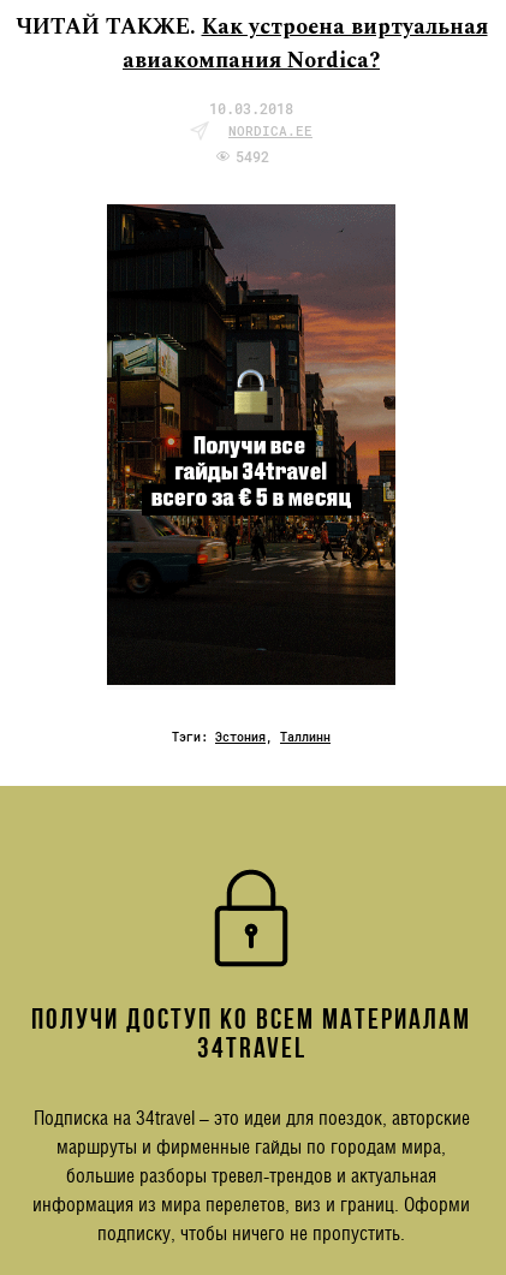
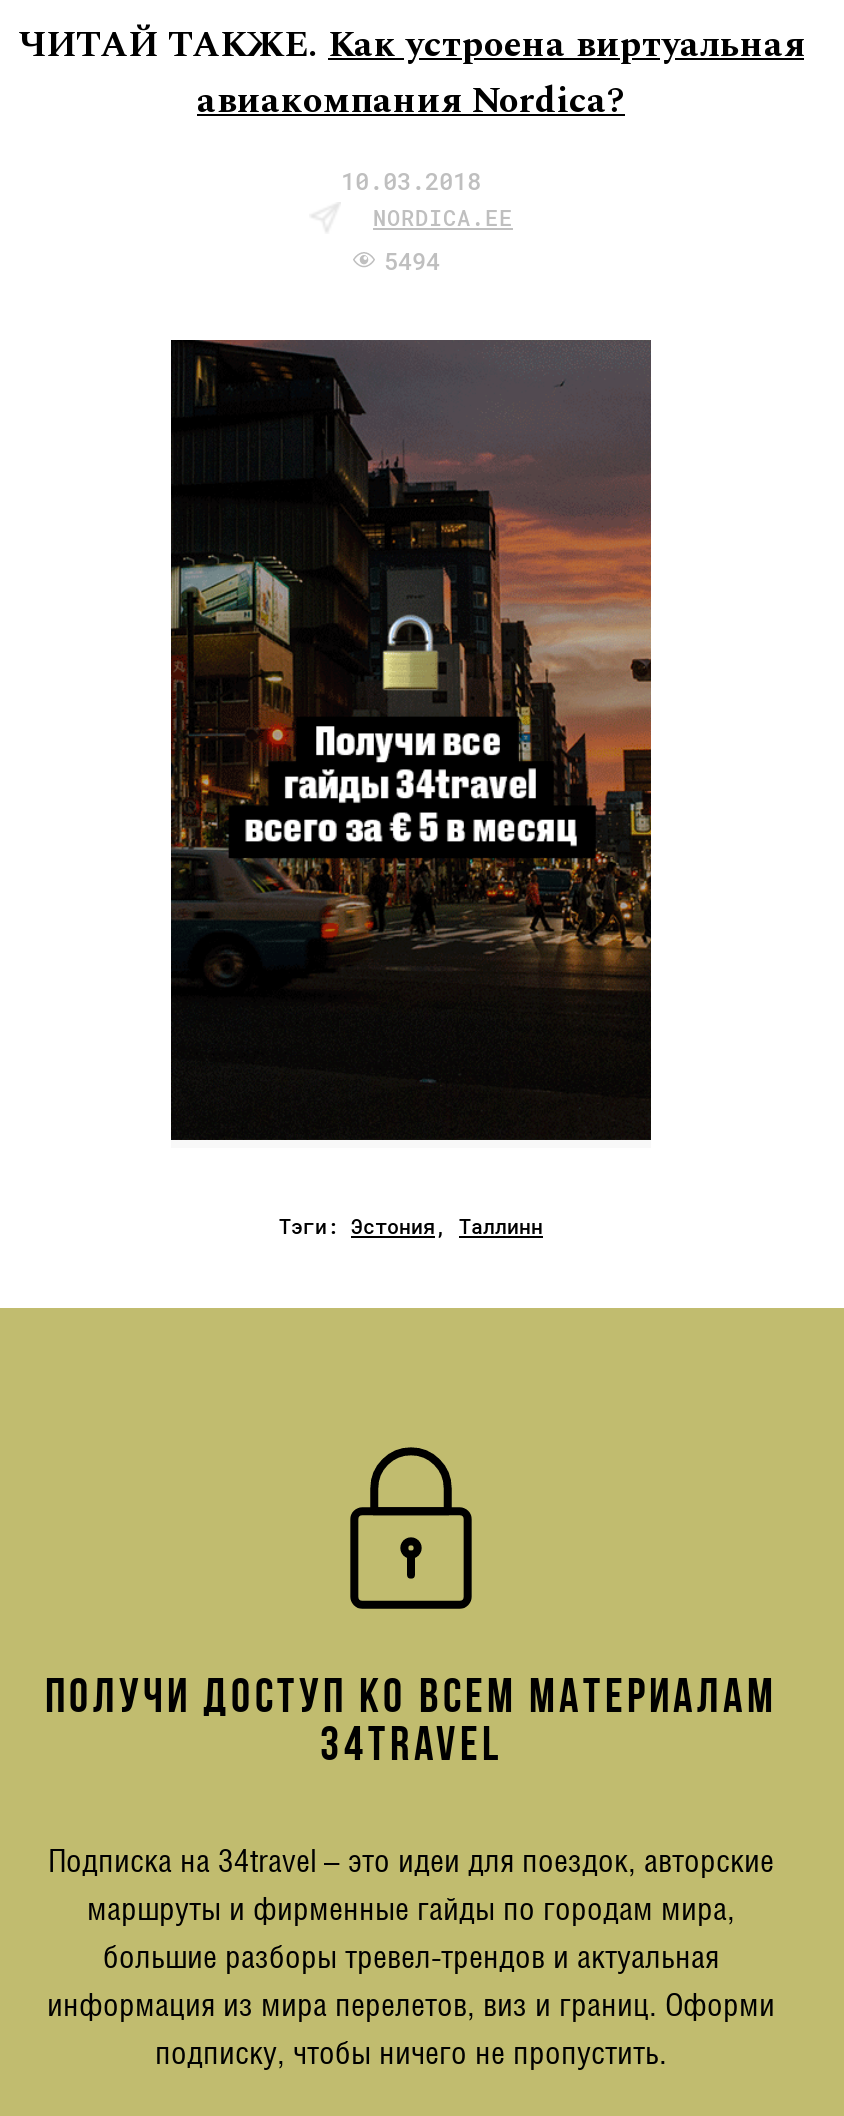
- 5492
+ 5494
